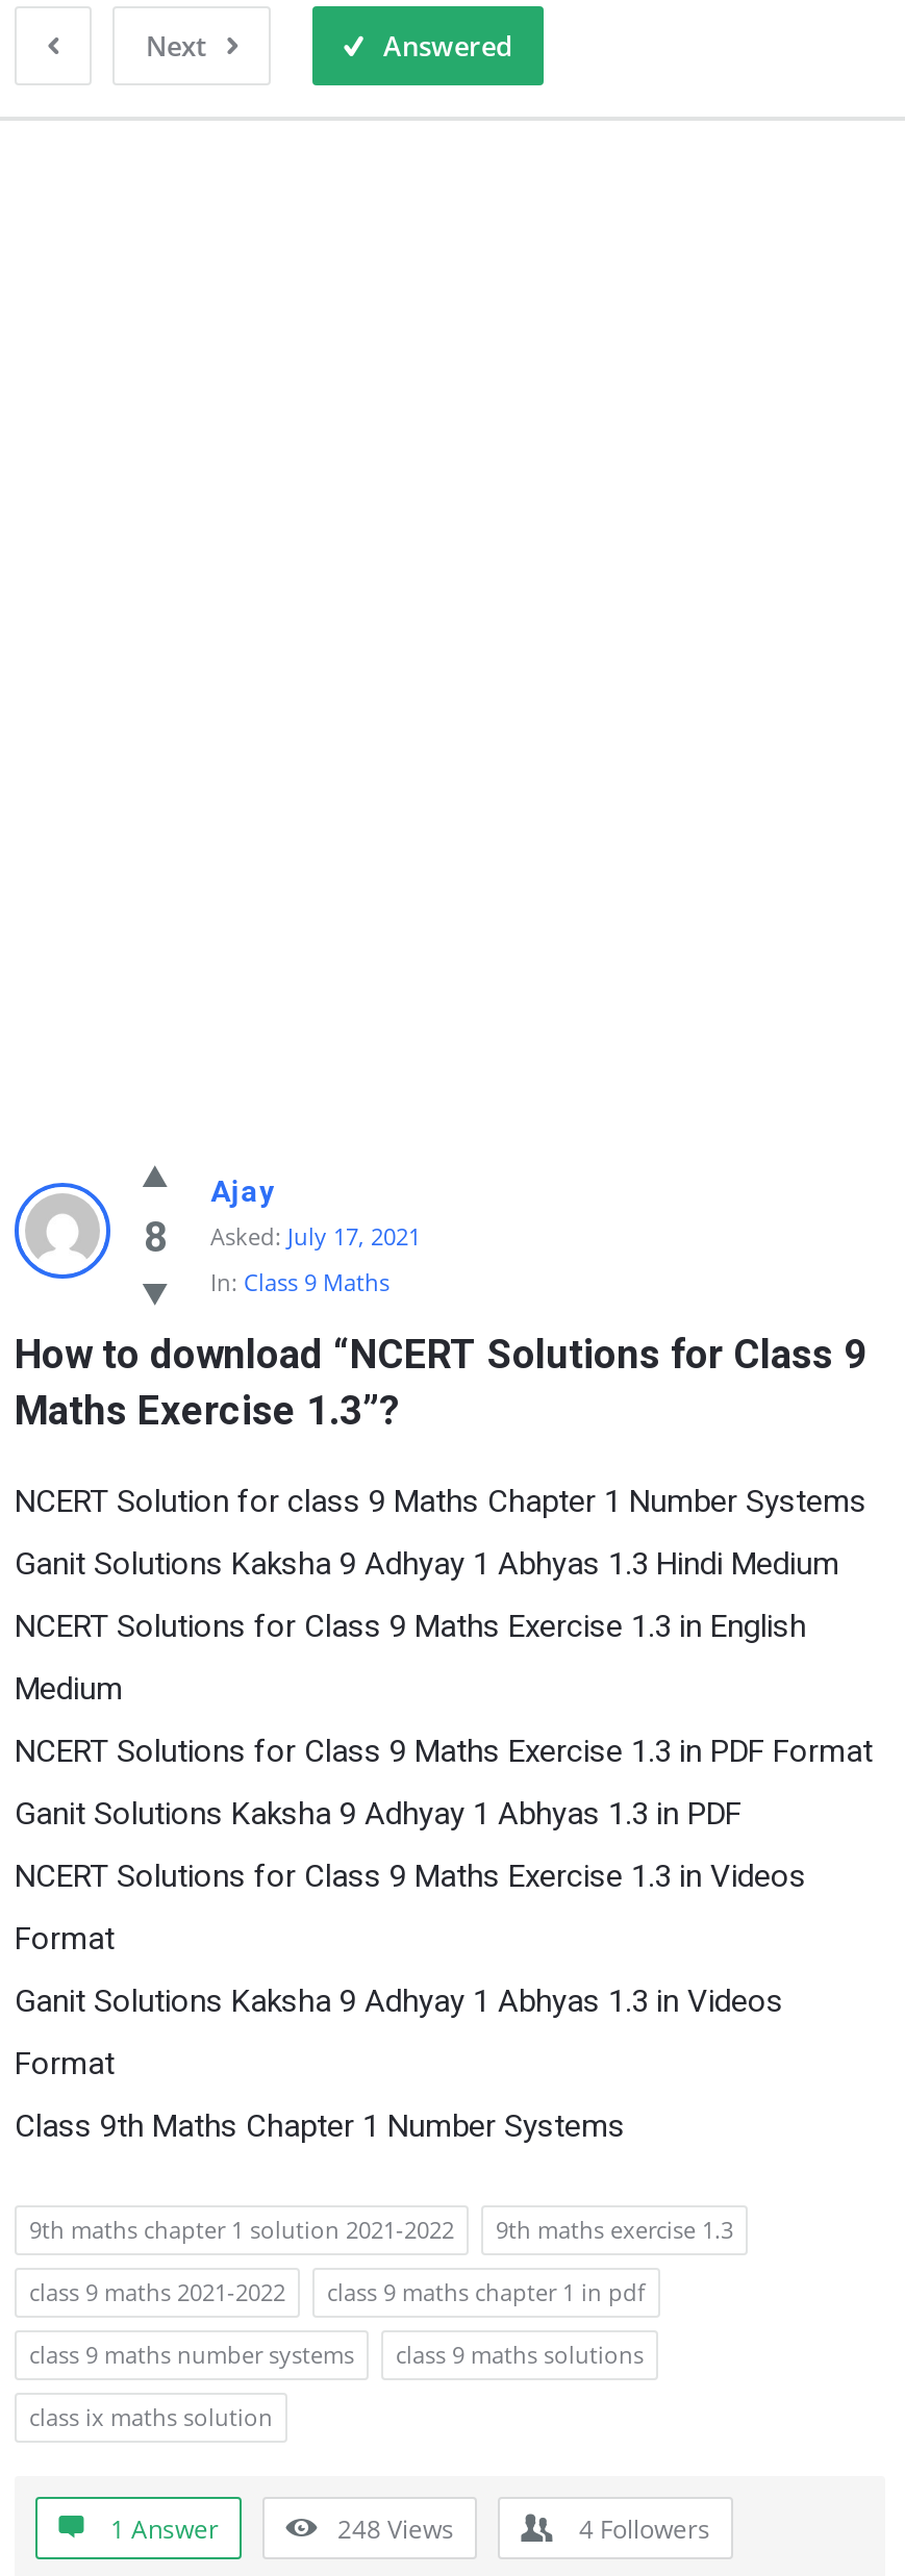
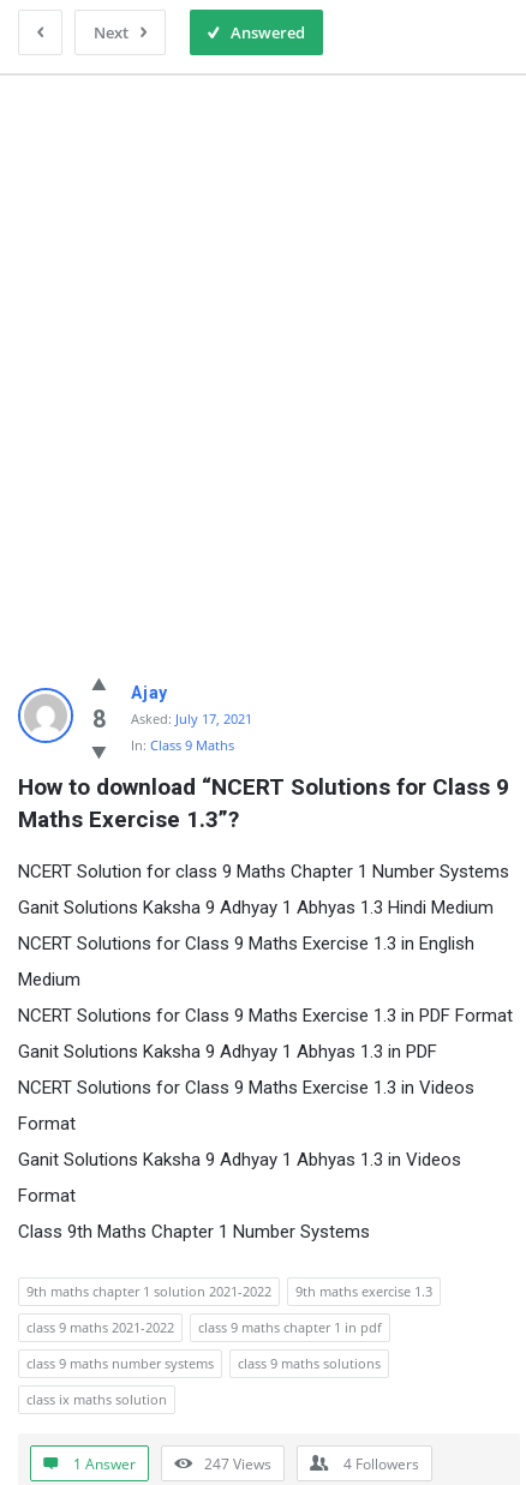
- 248 Views
+ 247 Views
